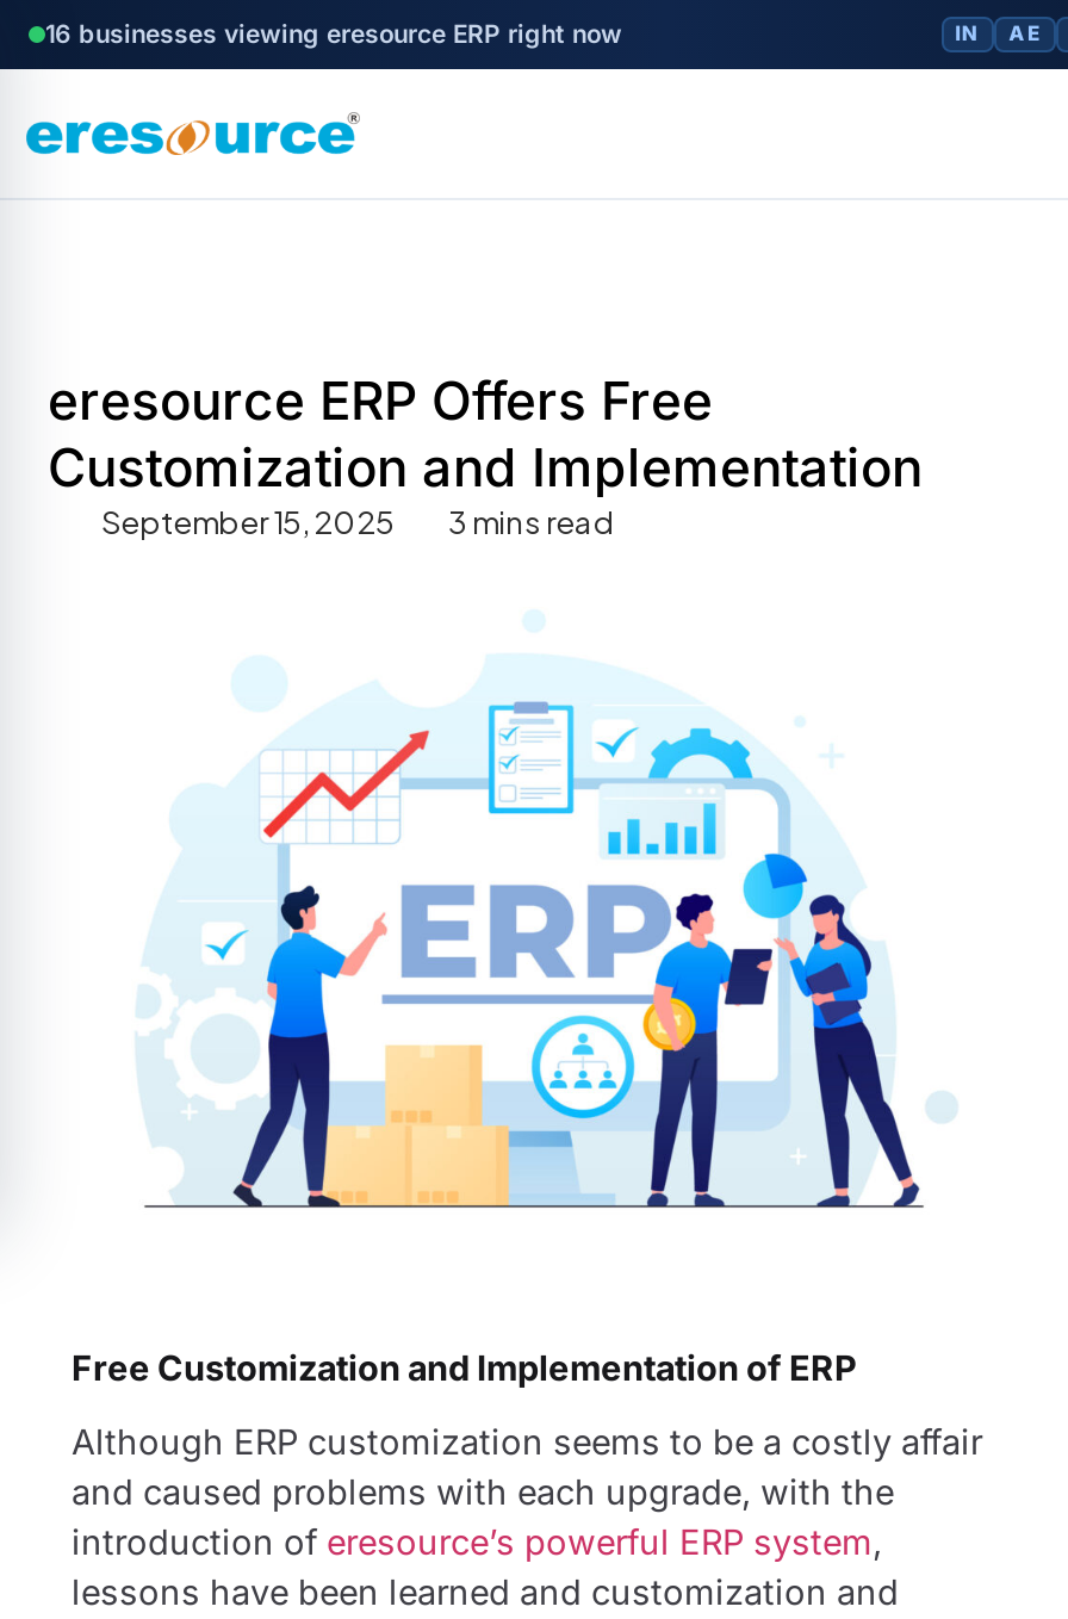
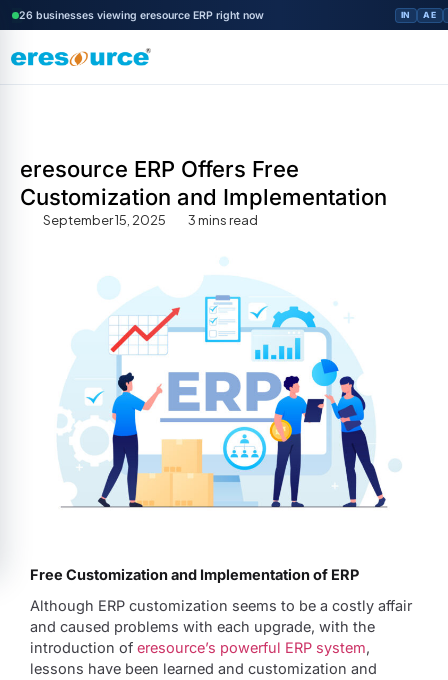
- 16 businesses viewing eresource ERP right now
+ 26 businesses viewing eresource ERP right now
